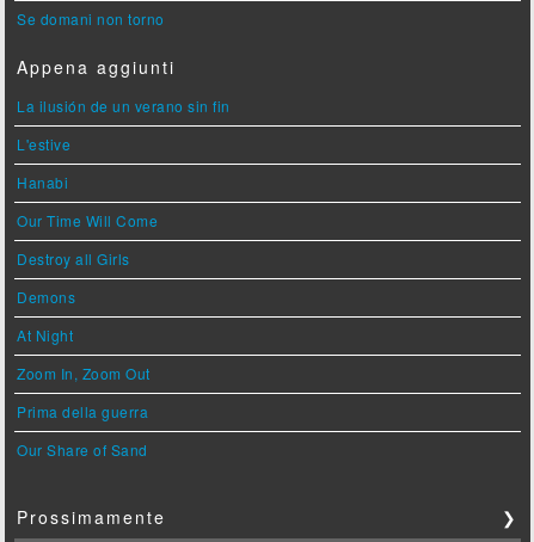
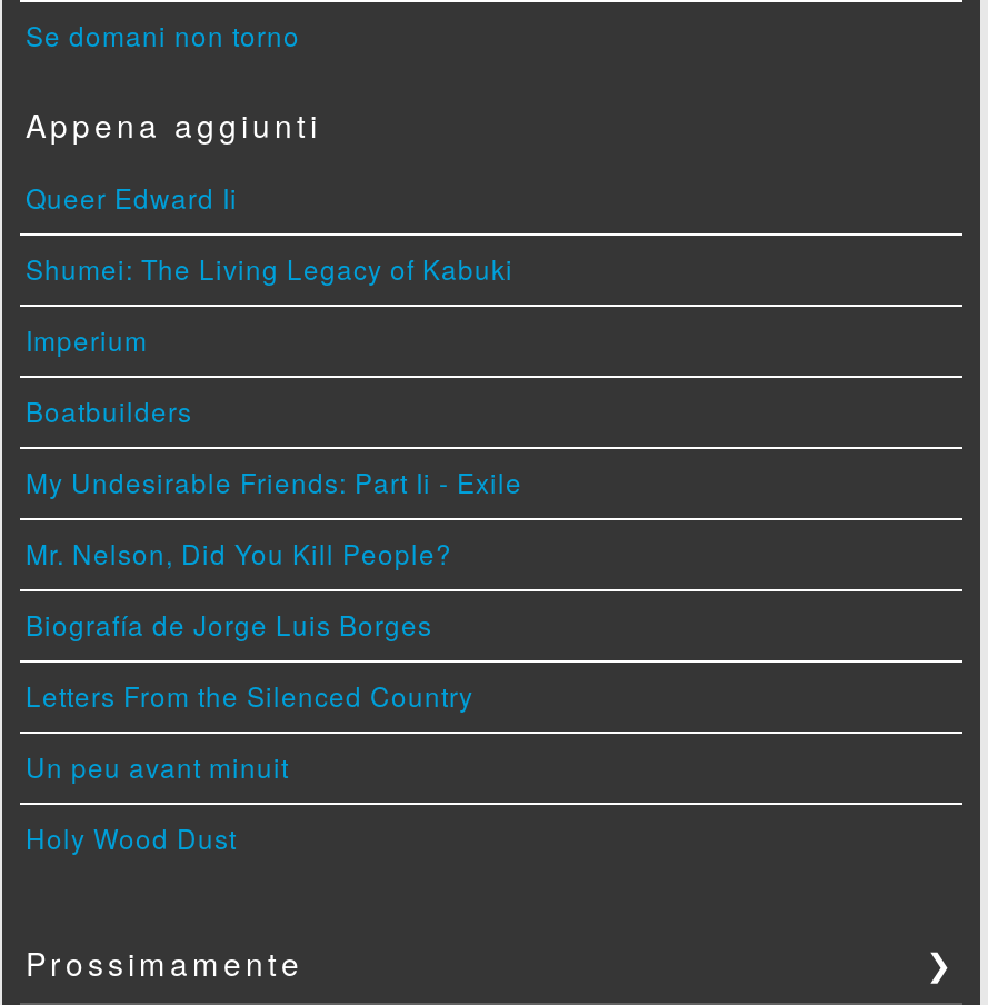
- La ilusión de un verano sin fin
+ Queer Edward Ii

- L'estive
+ Shumei: The Living Legacy of Kabuki

- Hanabi
+ Imperium

- Our Time Will Come
+ Boatbuilders

- Destroy all Girls
+ My Undesirable Friends: Part Ii - Exile

- Demons
+ Mr. Nelson, Did You Kill People?

- At Night
+ Biografía de Jorge Luis Borges

- Zoom In, Zoom Out
+ Letters From the Silenced Country

- Prima della guerra
+ Un peu avant minuit

- Our Share of Sand
+ Holy Wood Dust
